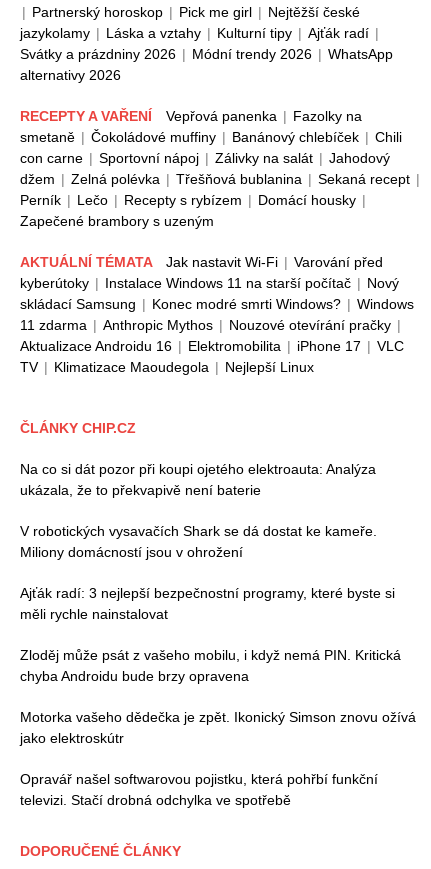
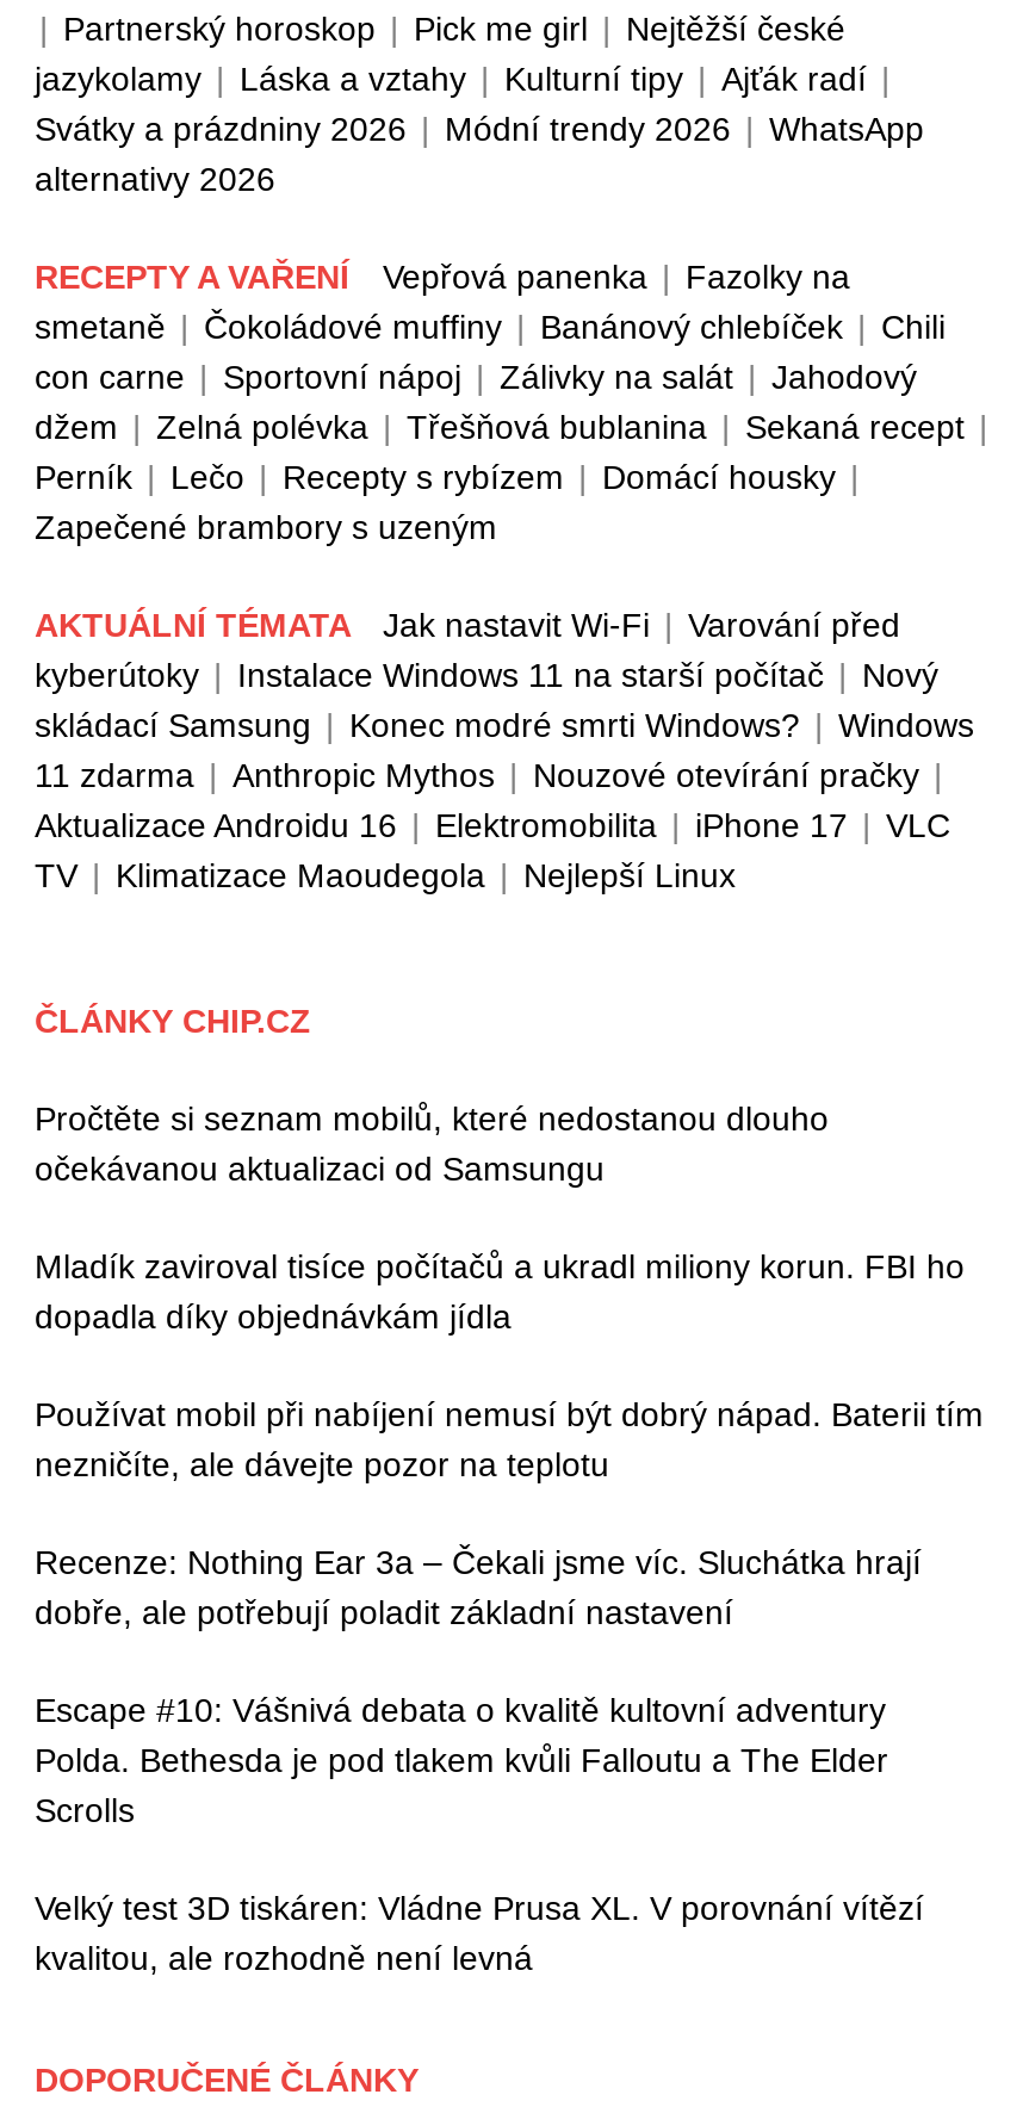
- Na co si dát pozor při koupi ojetého elektroauta: Analýza
- ukázala, že to překvapivě není baterie
+ Pročtěte si seznam mobilů, které nedostanou dlouho
+ očekávanou aktualizaci od Samsungu

- V robotických vysavačích Shark se dá dostat ke kameře.
- Miliony domácností jsou v ohrožení
+ Mladík zaviroval tisíce počítačů a ukradl miliony korun. FBI ho
+ dopadla díky objednávkám jídla

- Ajťák radí: 3 nejlepší bezpečnostní programy, které byste si
- měli rychle nainstalovat
+ Používat mobil při nabíjení nemusí být dobrý nápad. Baterii tím
+ nezničíte, ale dávejte pozor na teplotu

- Zloděj může psát z vašeho mobilu, i když nemá PIN. Kritická
- chyba Androidu bude brzy opravena
+ Recenze: Nothing Ear 3a – Čekali jsme víc. Sluchátka hrají
+ dobře, ale potřebují poladit základní nastavení

- Motorka vašeho dědečka je zpět. Ikonický Simson znovu ožívá
- jako elektroskútr
+ Escape #10: Vášnivá debata o kvalitě kultovní adventury
+ Polda. Bethesda je pod tlakem kvůli Falloutu a The Elder
+ Scrolls

- Opravář našel softwarovou pojistku, která pohřbí funkční
- televizi. Stačí drobná odchylka ve spotřebě
+ Velký test 3D tiskáren: Vládne Prusa XL. V porovnání vítězí
+ kvalitou, ale rozhodně není levná
